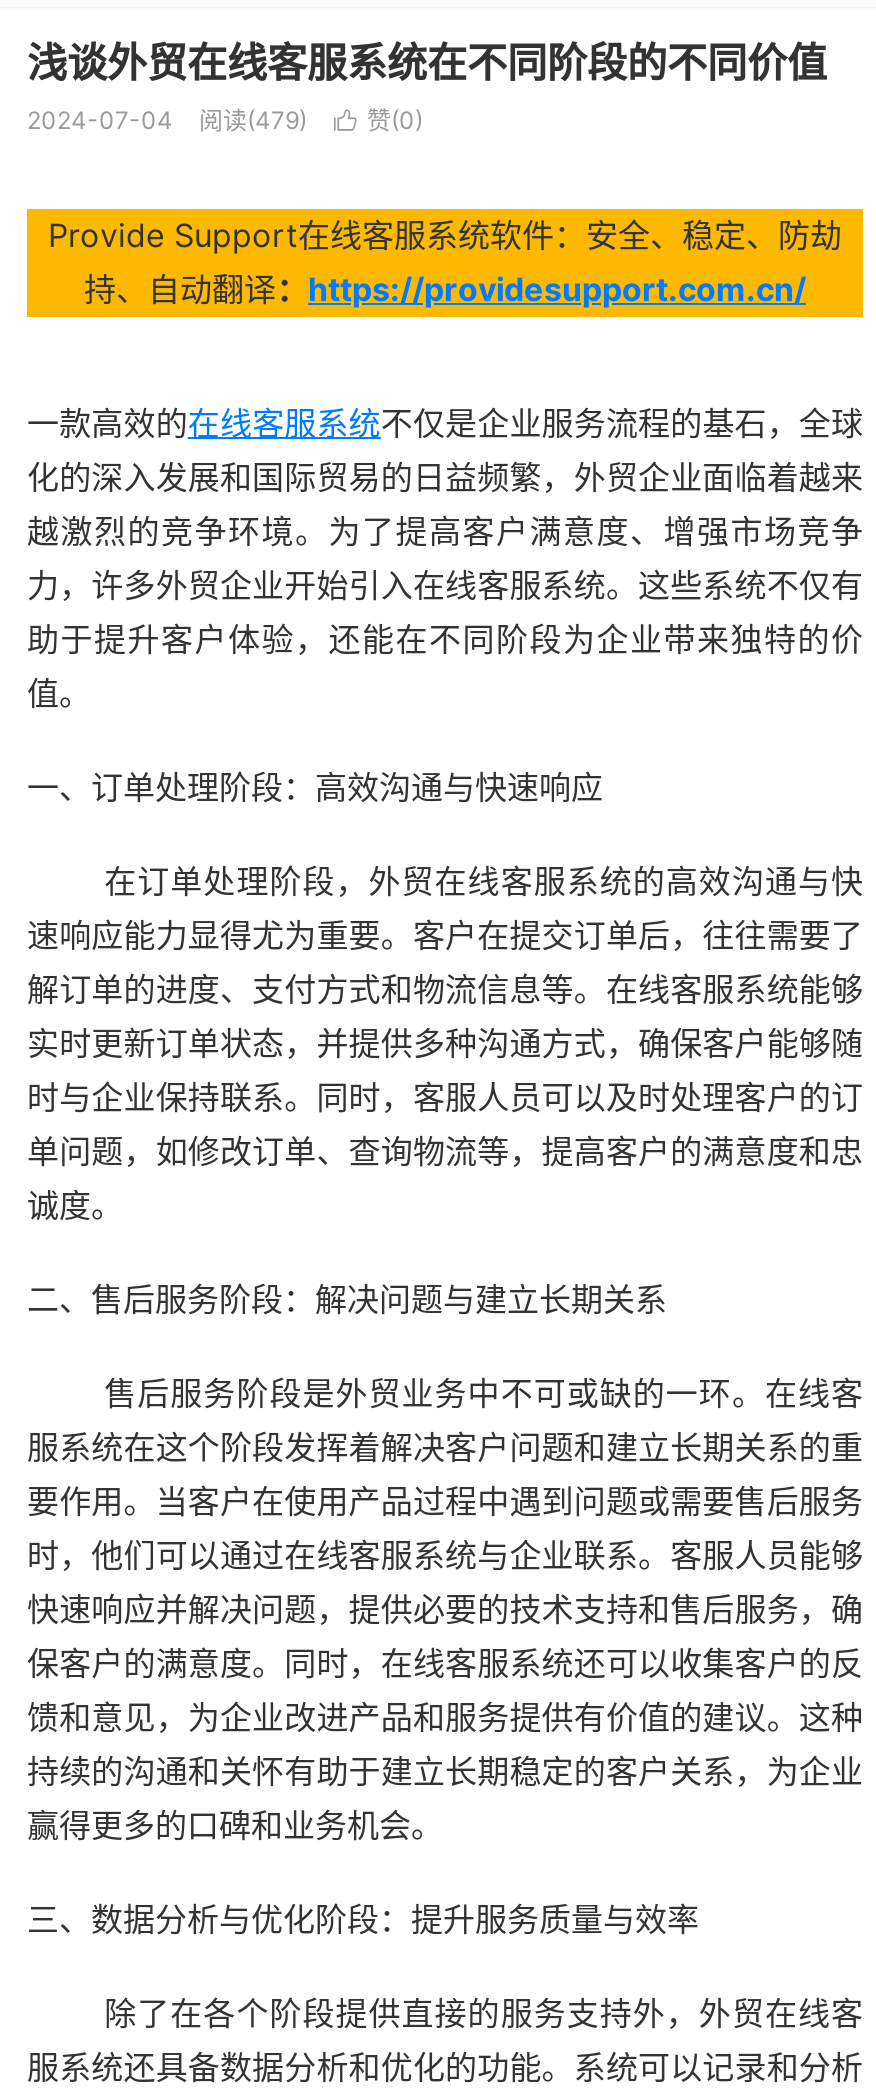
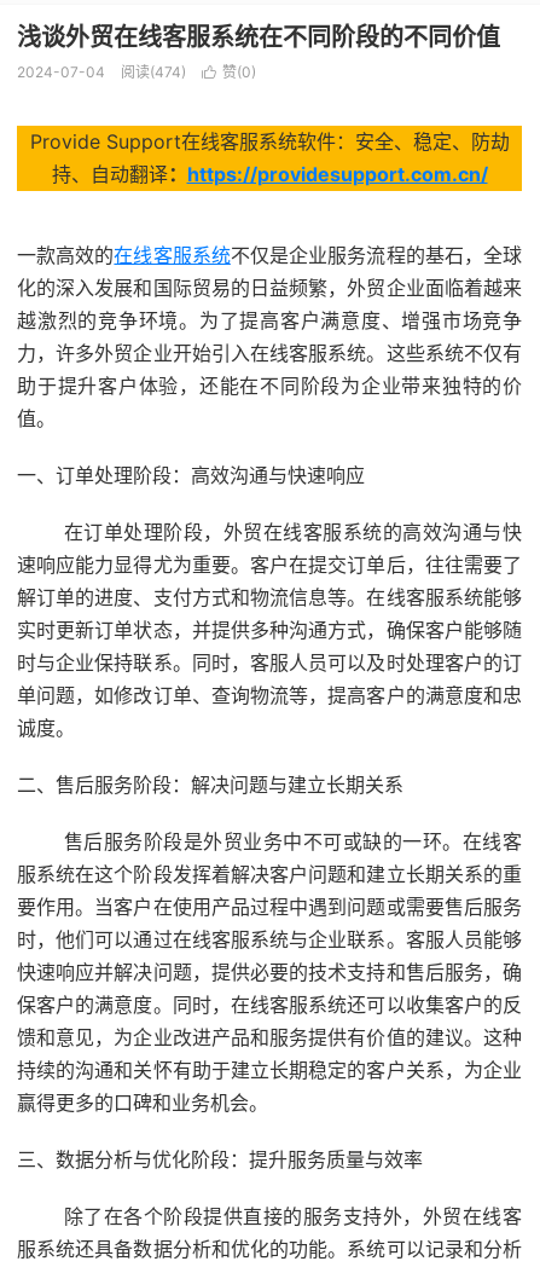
- 阅读(479)
+ 阅读(474)
